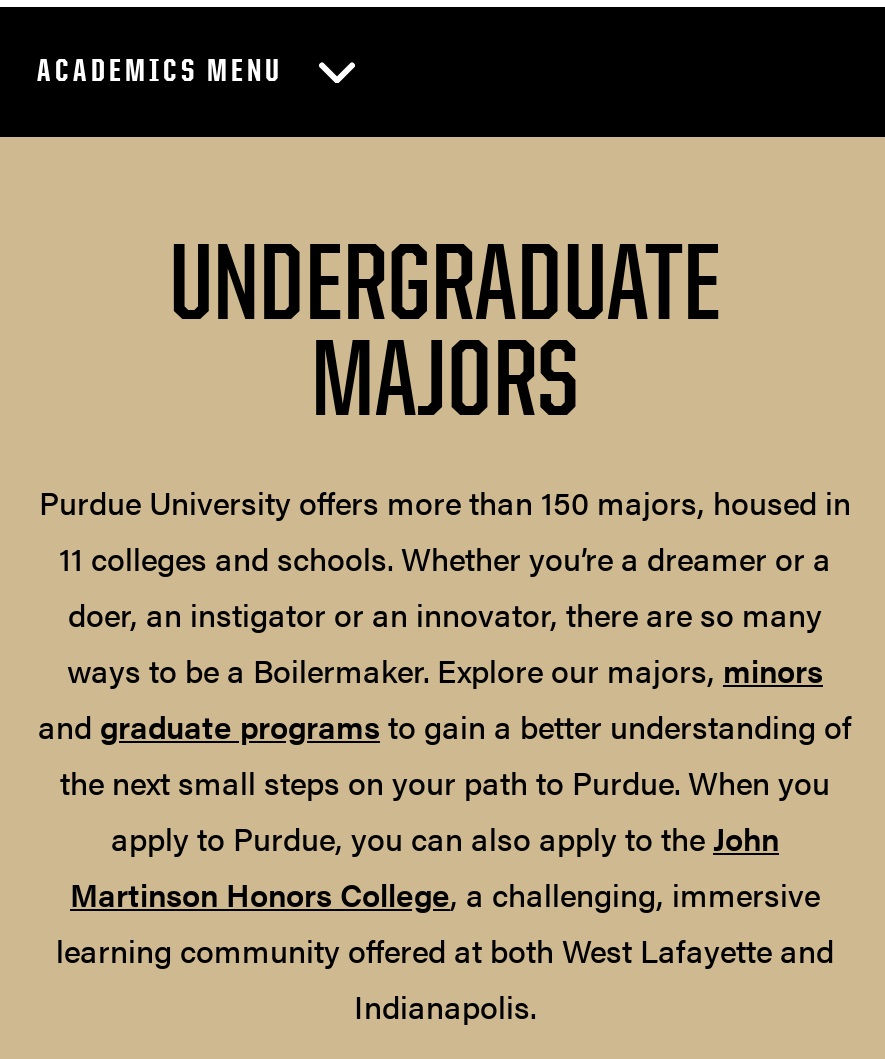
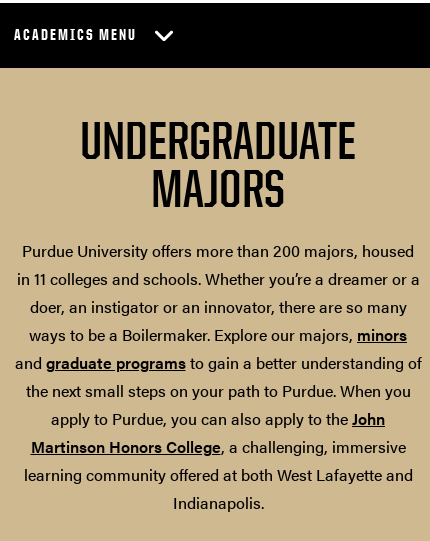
- Purdue University offers more than 150 majors, housed in
- 11 colleges and schools. Whether you’re a dreamer or a
+ Purdue University offers more than 200 majors, housed
+ in 11 colleges and schools. Whether you’re a dreamer or a
